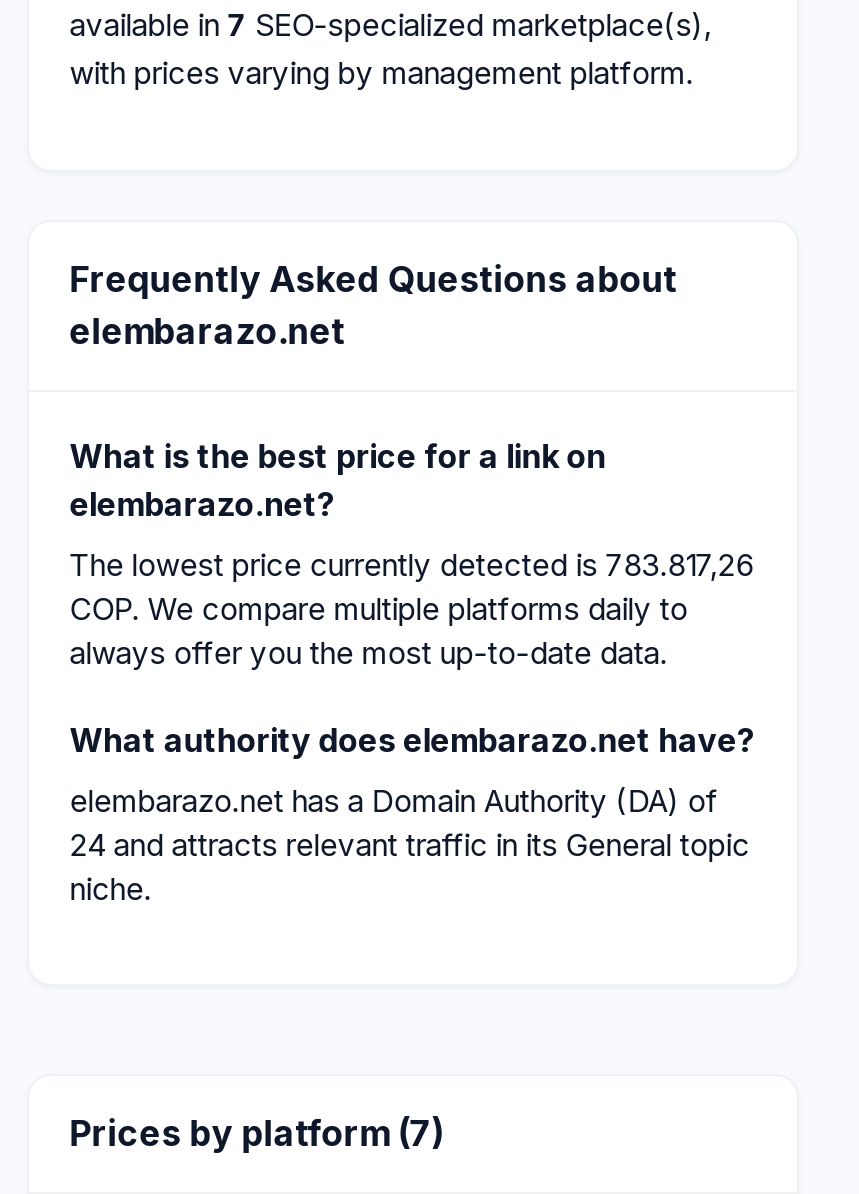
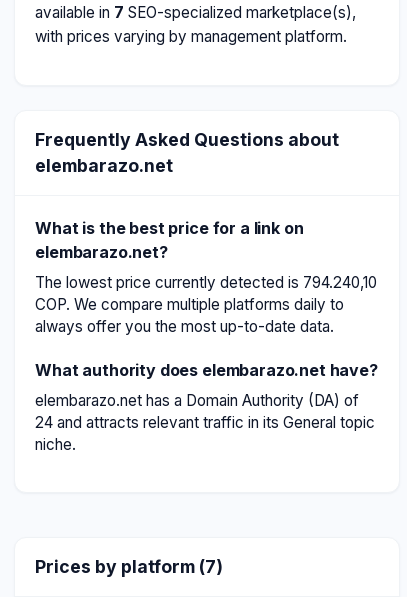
- The lowest price currently detected is 783.817,26
+ The lowest price currently detected is 794.240,10
